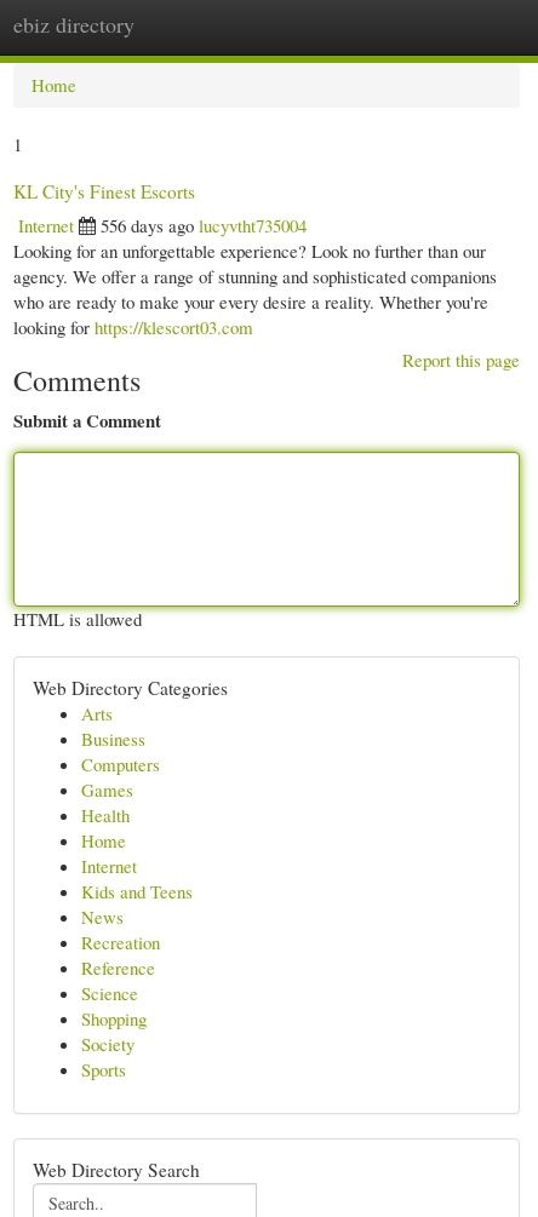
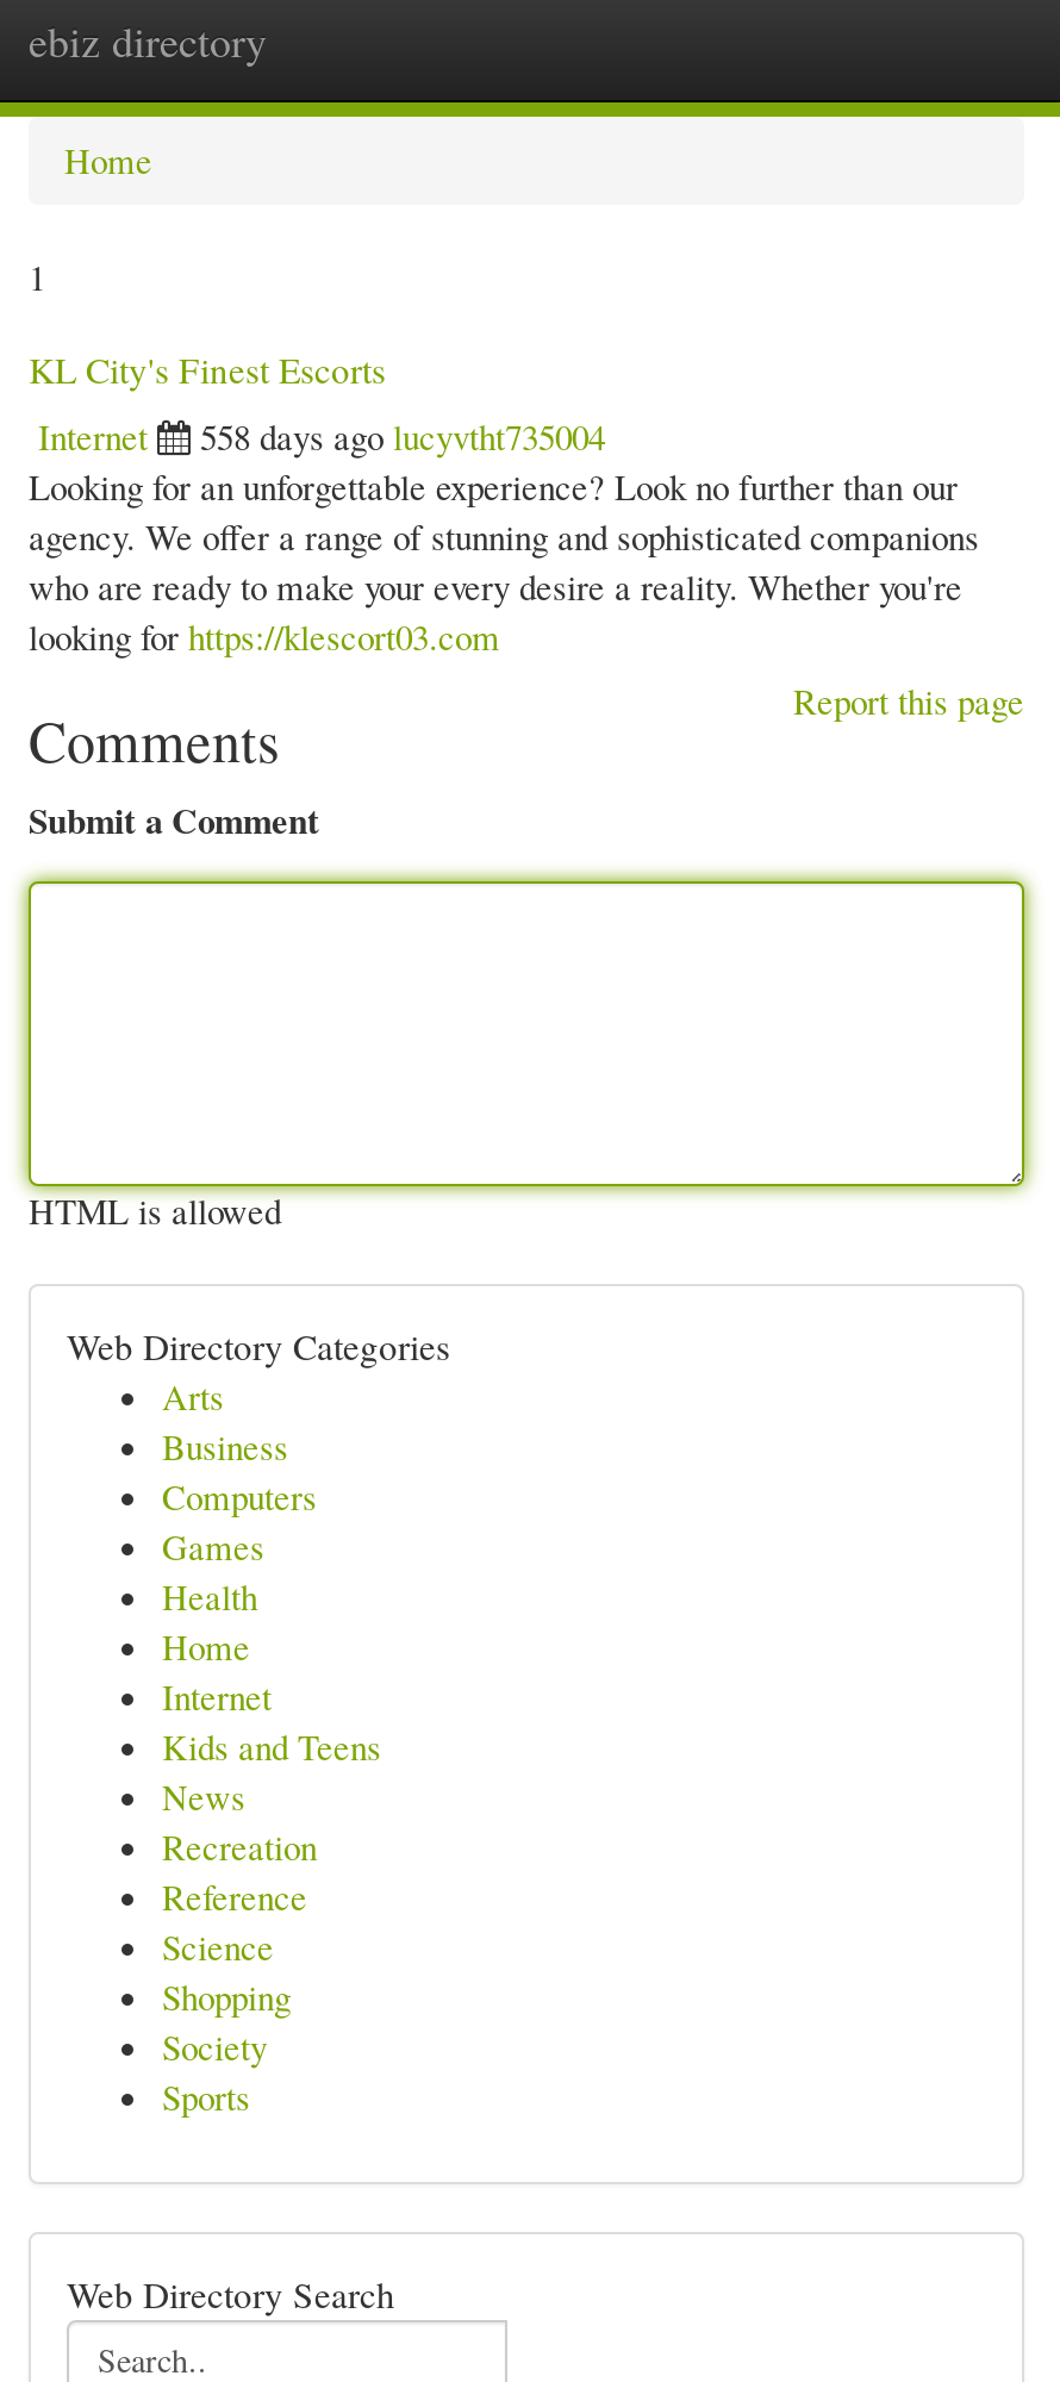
- 556 days ago lucyvtht735004
+ 558 days ago lucyvtht735004
